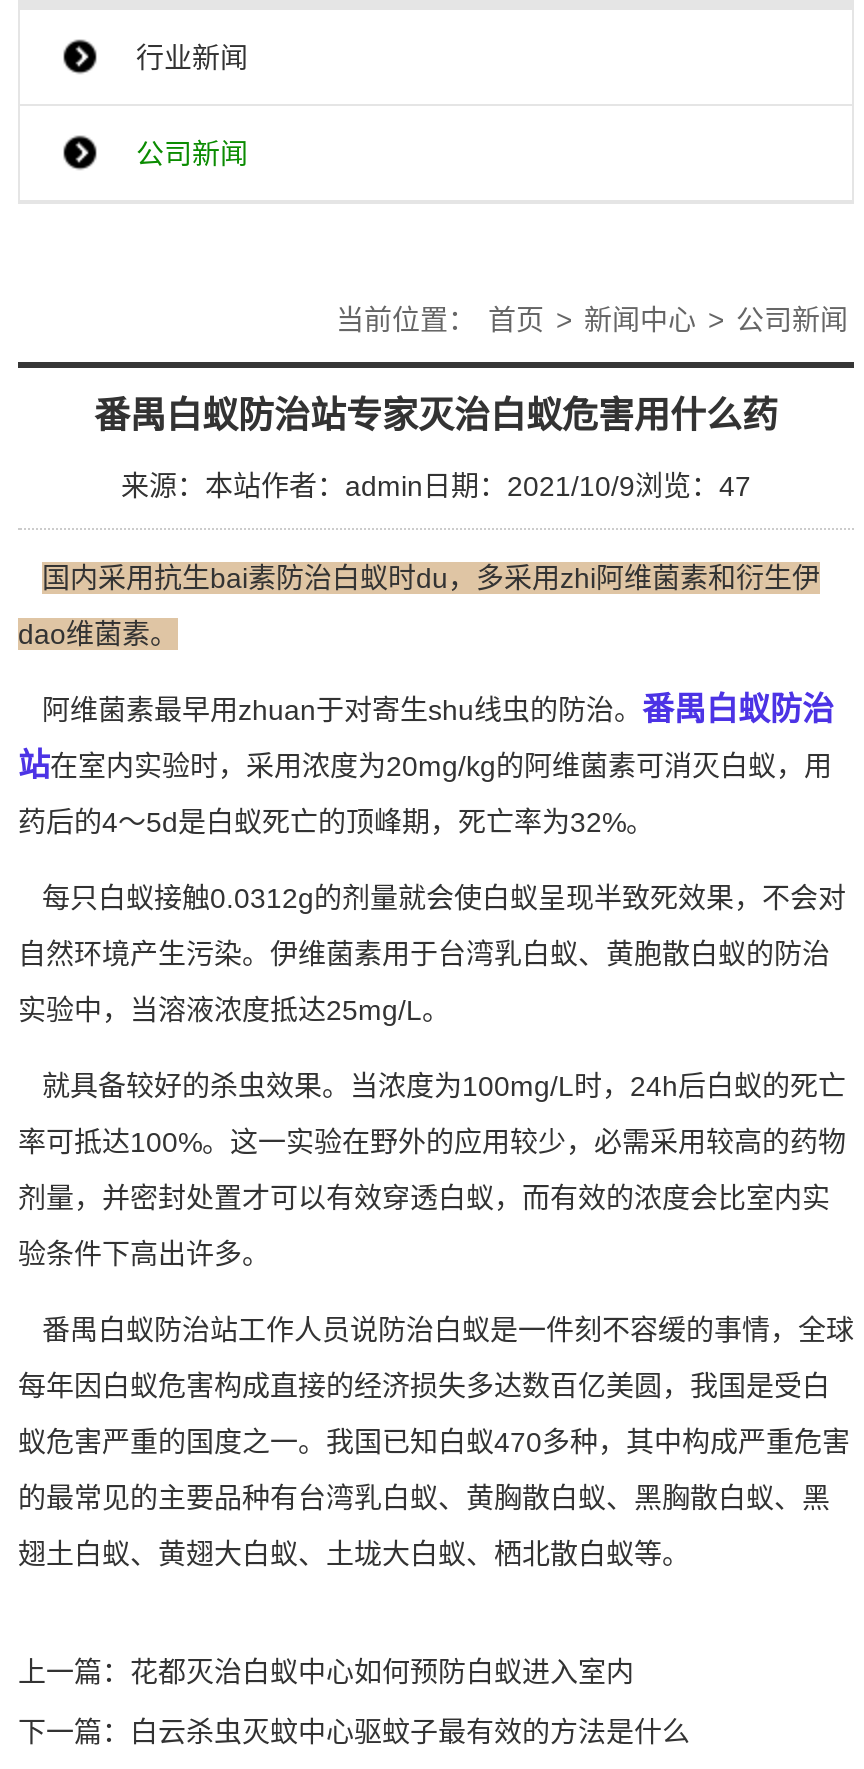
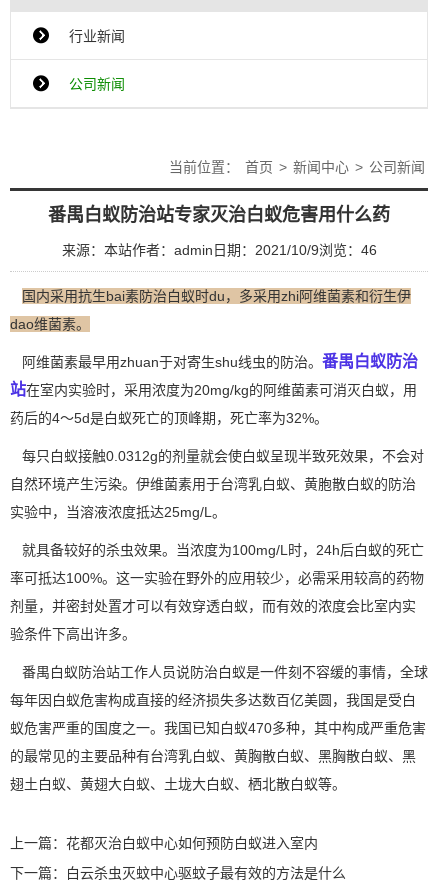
- 来源：本站作者：admin日期：2021/10/9浏览：47
+ 来源：本站作者：admin日期：2021/10/9浏览：46
